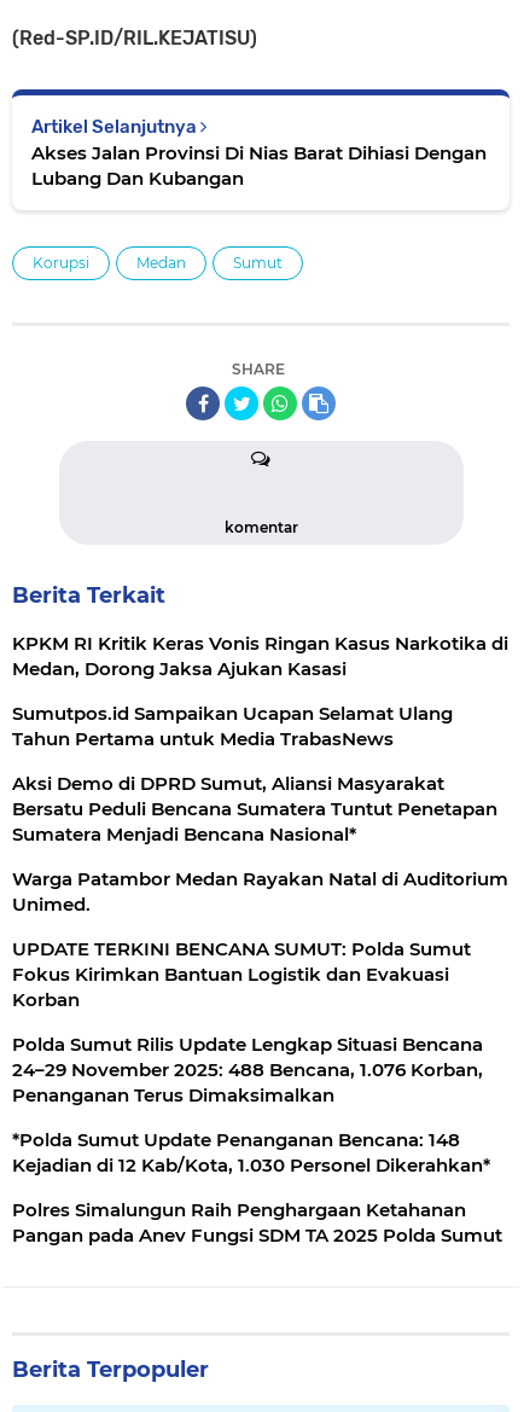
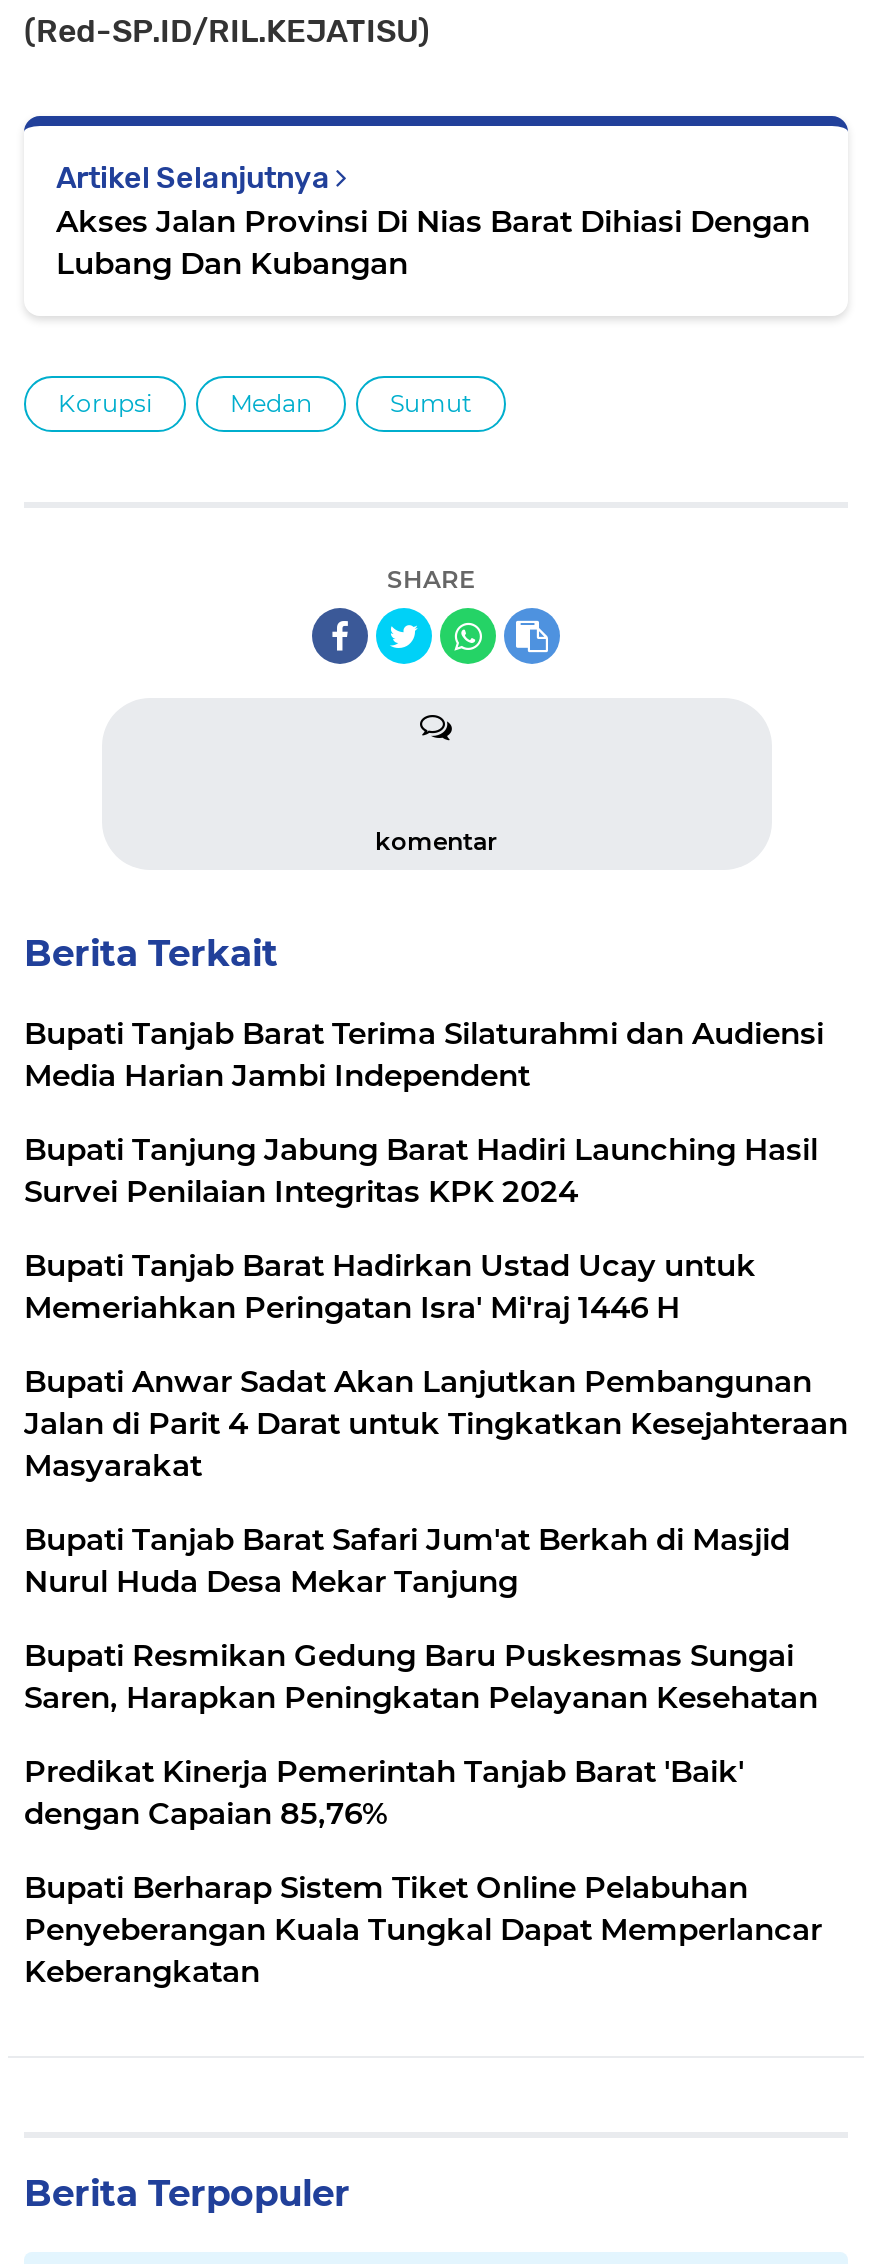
- KPKM RI Kritik Keras Vonis Ringan Kasus Narkotika di
- Medan, Dorong Jaksa Ajukan Kasasi
+ Bupati Tanjab Barat Terima Silaturahmi dan Audiensi
+ Media Harian Jambi Independent

- Sumutpos.id Sampaikan Ucapan Selamat Ulang
- Tahun Pertama untuk Media TrabasNews
+ Bupati Tanjung Jabung Barat Hadiri Launching Hasil
+ Survei Penilaian Integritas KPK 2024

- Aksi Demo di DPRD Sumut, Aliansi Masyarakat
- Bersatu Peduli Bencana Sumatera Tuntut Penetapan
- Sumatera Menjadi Bencana Nasional*
+ Bupati Tanjab Barat Hadirkan Ustad Ucay untuk
+ Memeriahkan Peringatan Isra' Mi'raj 1446 H

- Warga Patambor Medan Rayakan Natal di Auditorium
- Unimed.
+ Bupati Anwar Sadat Akan Lanjutkan Pembangunan
+ Jalan di Parit 4 Darat untuk Tingkatkan Kesejahteraan
+ Masyarakat

- UPDATE TERKINI BENCANA SUMUT: Polda Sumut
- Fokus Kirimkan Bantuan Logistik dan Evakuasi
- Korban
+ Bupati Tanjab Barat Safari Jum'at Berkah di Masjid
+ Nurul Huda Desa Mekar Tanjung

- Polda Sumut Rilis Update Lengkap Situasi Bencana
- 24–29 November 2025: 488 Bencana, 1.076 Korban,
- Penanganan Terus Dimaksimalkan
+ Bupati Resmikan Gedung Baru Puskesmas Sungai
+ Saren, Harapkan Peningkatan Pelayanan Kesehatan

- *Polda Sumut Update Penanganan Bencana: 148
- Kejadian di 12 Kab/Kota, 1.030 Personel Dikerahkan*
+ Predikat Kinerja Pemerintah Tanjab Barat 'Baik'
+ dengan Capaian 85,76%

- Polres Simalungun Raih Penghargaan Ketahanan
- Pangan pada Anev Fungsi SDM TA 2025 Polda Sumut
+ Bupati Berharap Sistem Tiket Online Pelabuhan
+ Penyeberangan Kuala Tungkal Dapat Memperlancar
+ Keberangkatan
